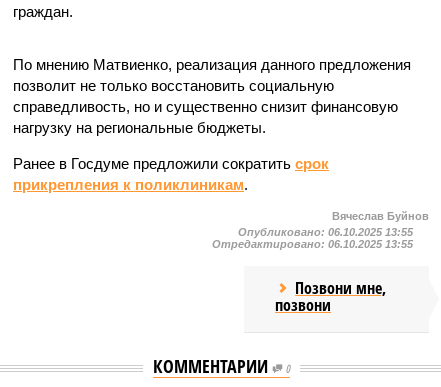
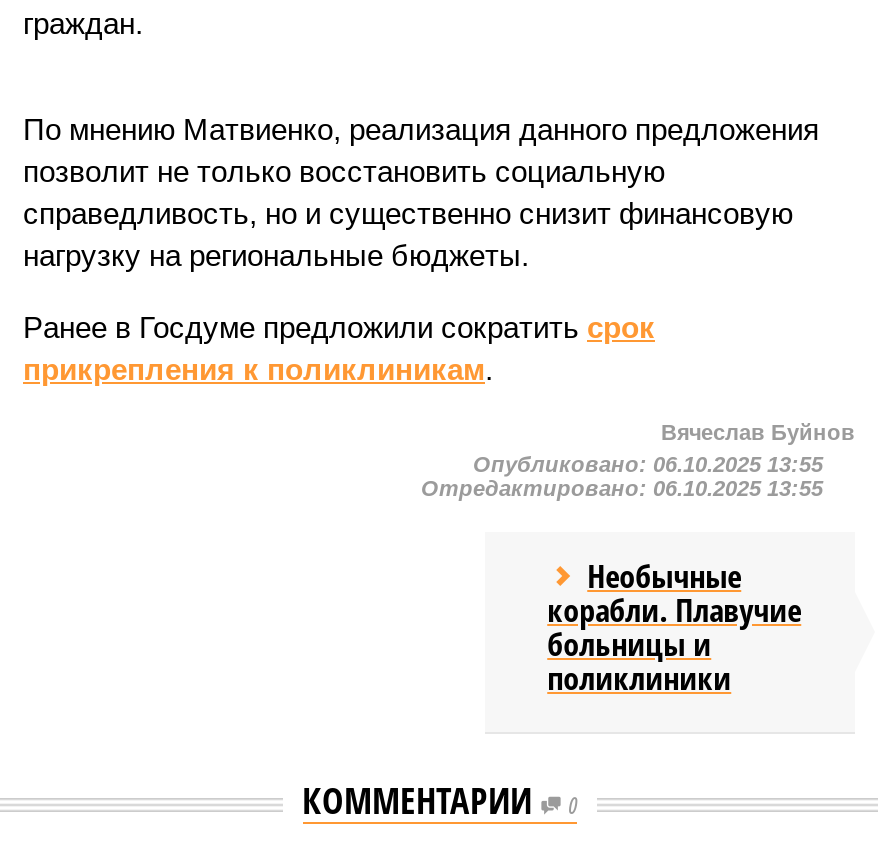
- Позвони мне,
- позвони
+ Необычные
+ корабли. Плавучие
+ больницы и
+ поликлиники
